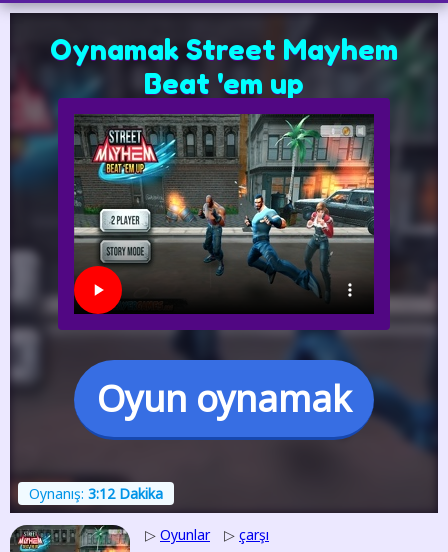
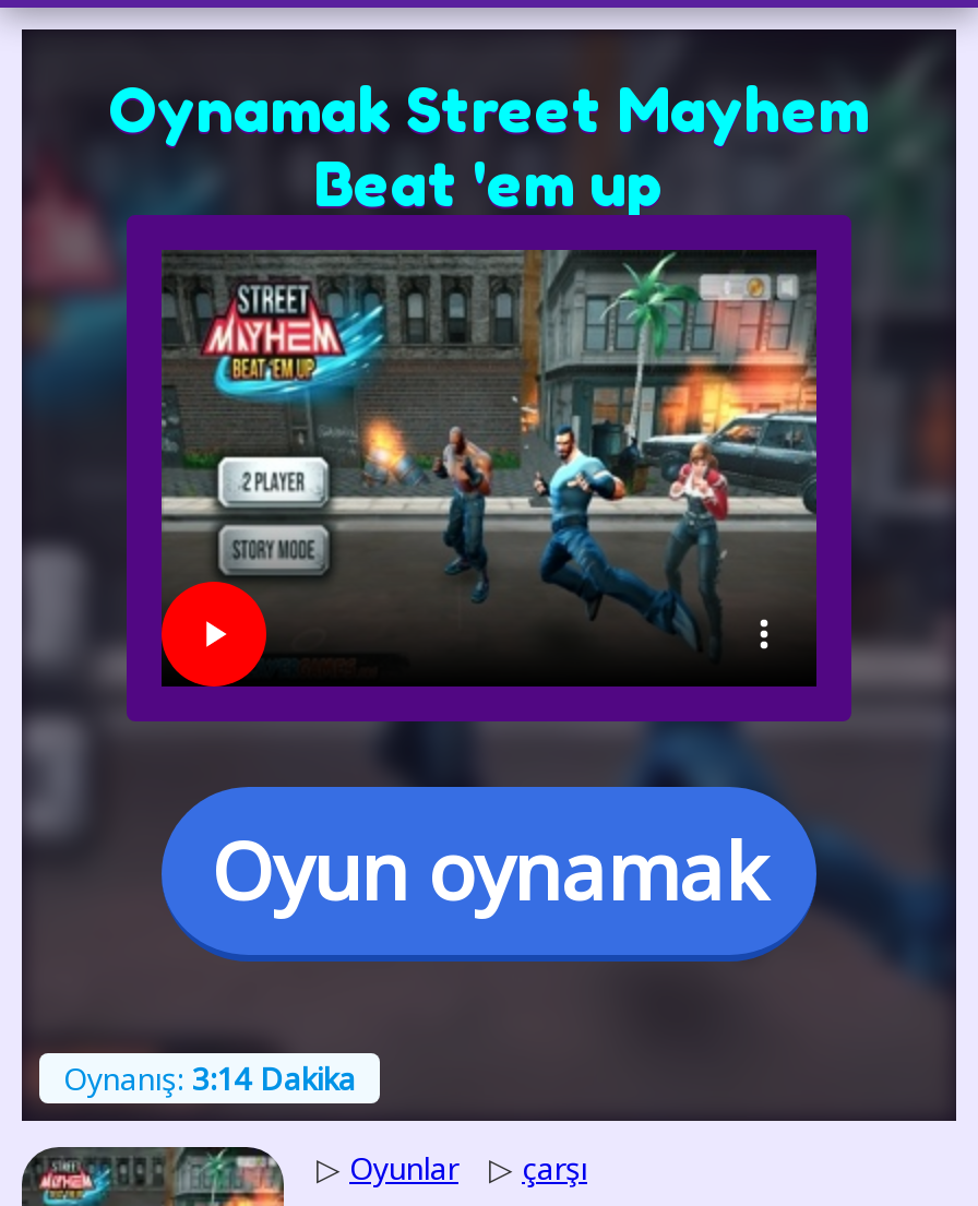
- Oynanış: 3:12 Dakika
+ Oynanış: 3:14 Dakika
